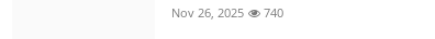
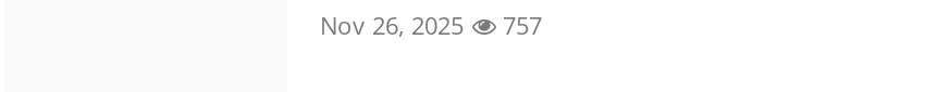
- Nov 26, 2025 740
+ Nov 26, 2025 757
